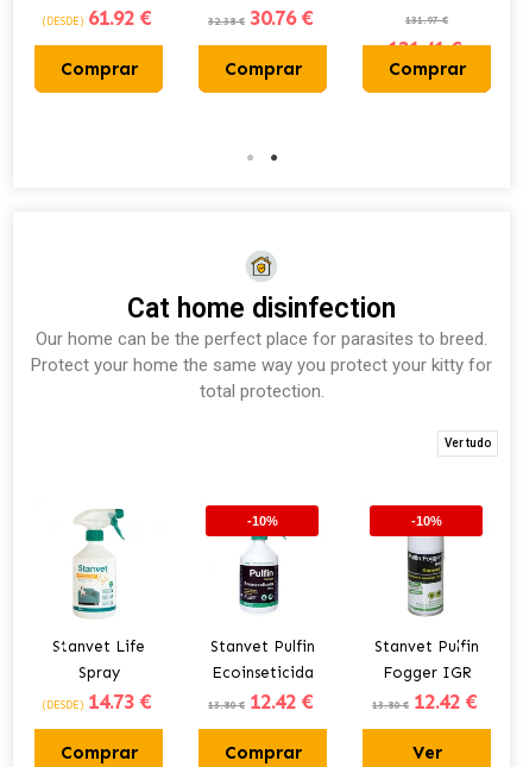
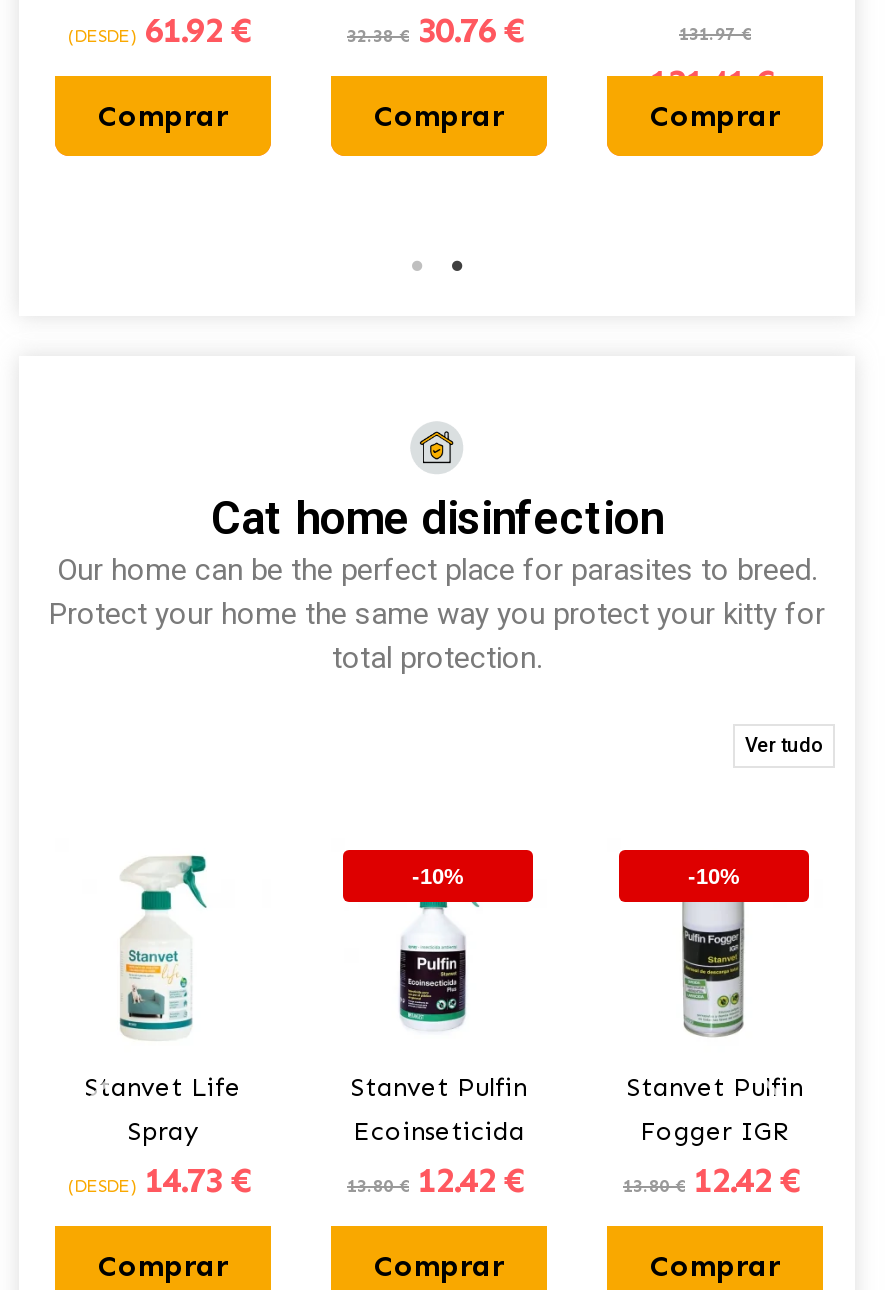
- Ver
+ Comprar
